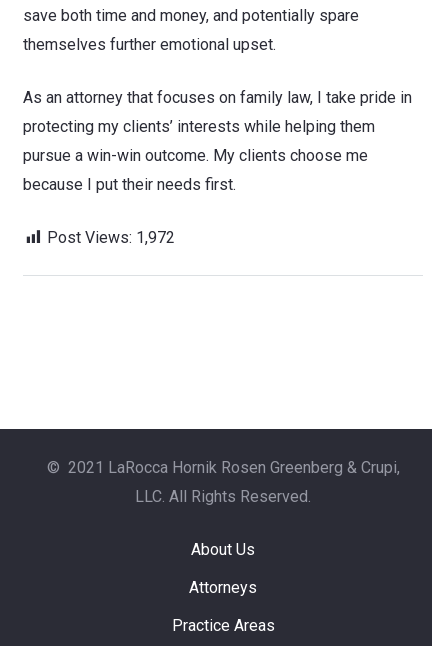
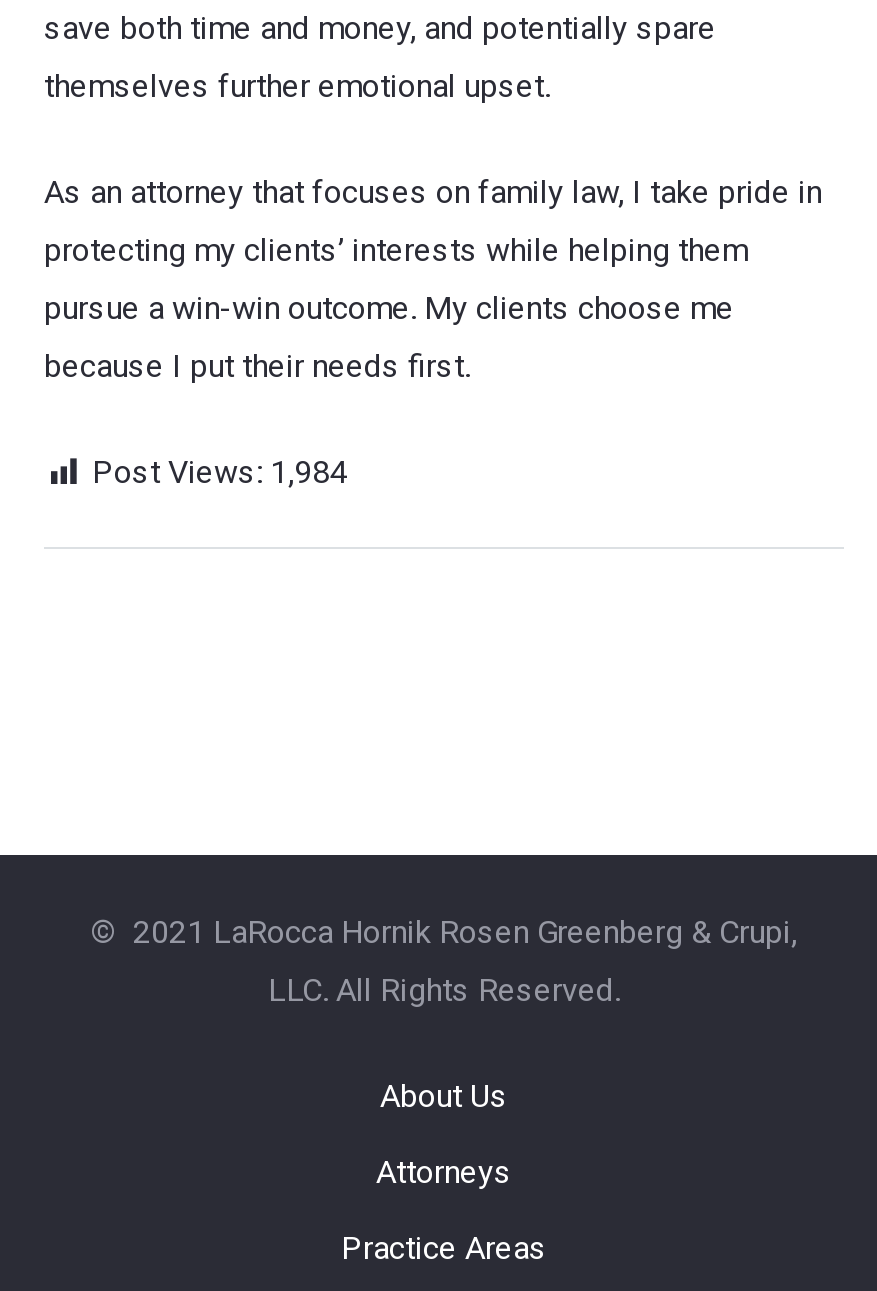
- Post Views: 1,972
+ Post Views: 1,984
